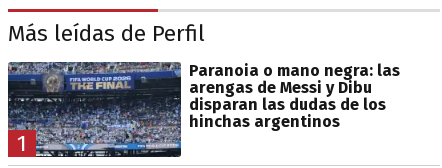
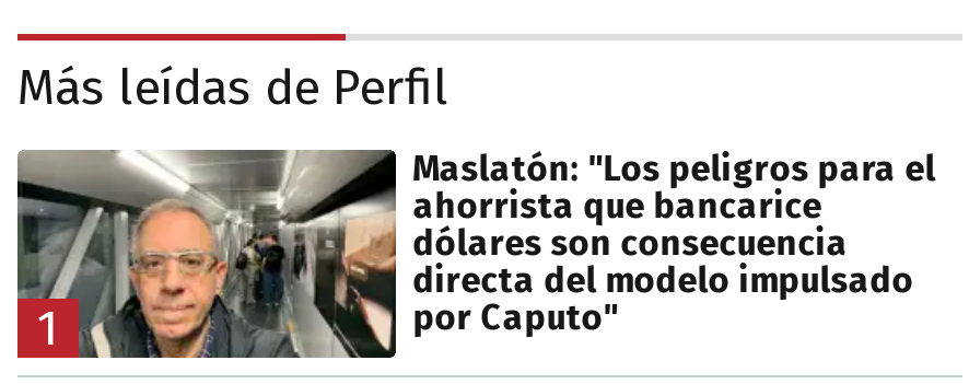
- [image]
- Paranoia o mano negra: las
- arengas de Messi y Dibu
- disparan las dudas de los
- hinchas argentinos
+ [image]
+ Maslatón: "Los peligros para el
+ ahorrista que bancarice
+ dólares son consecuencia
+ directa del modelo impulsado
+ por Caputo"
